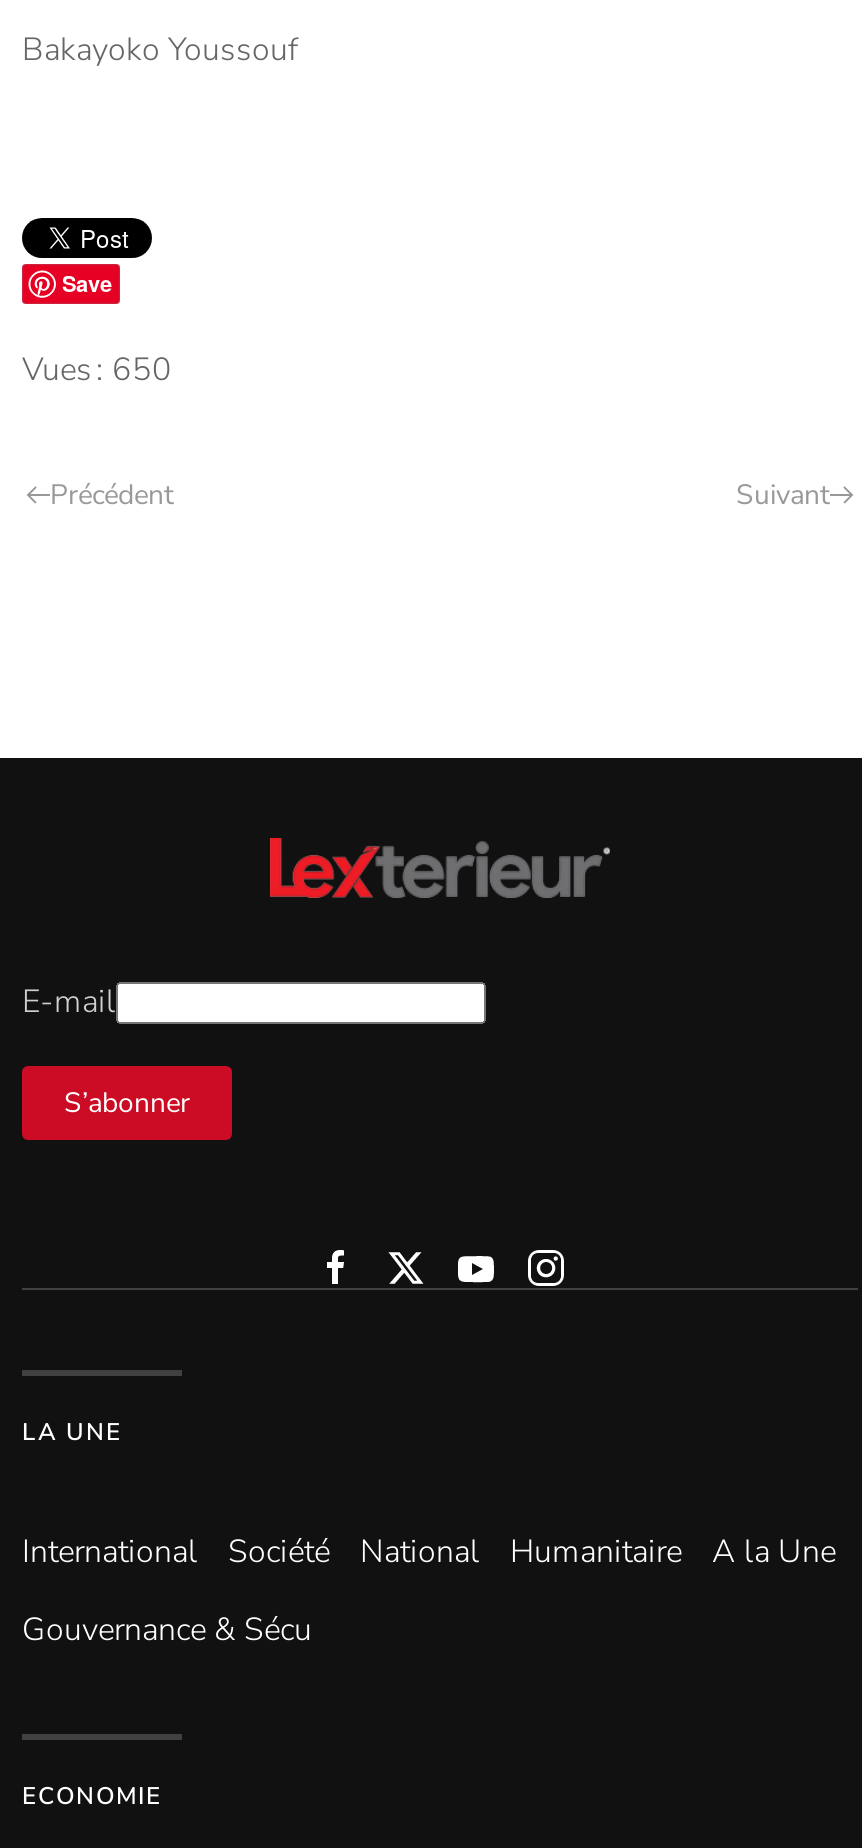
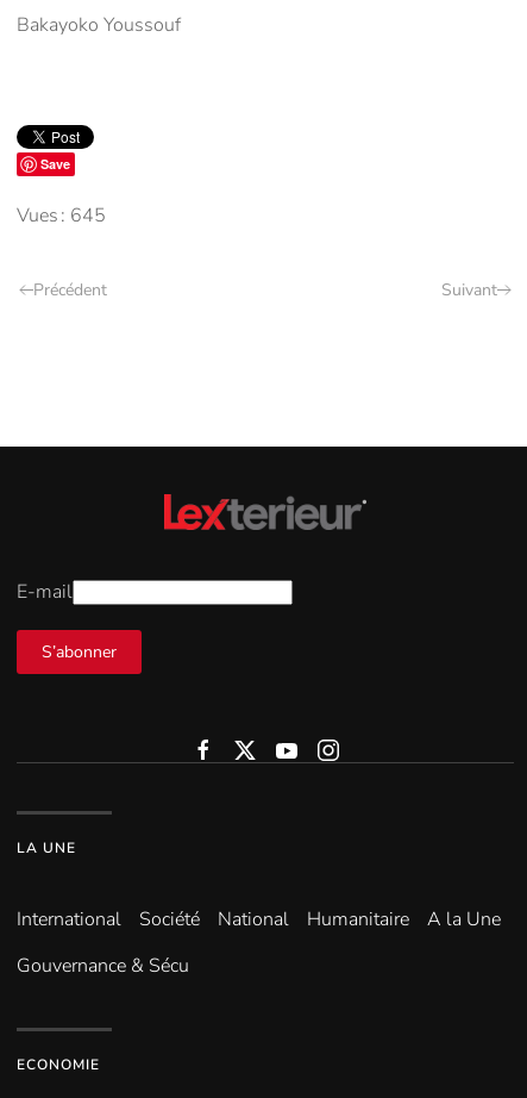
- Vues : 650
+ Vues : 645
